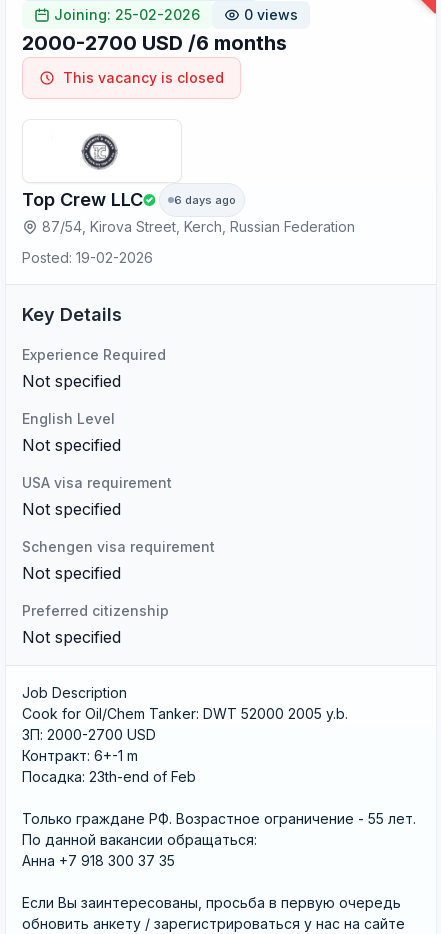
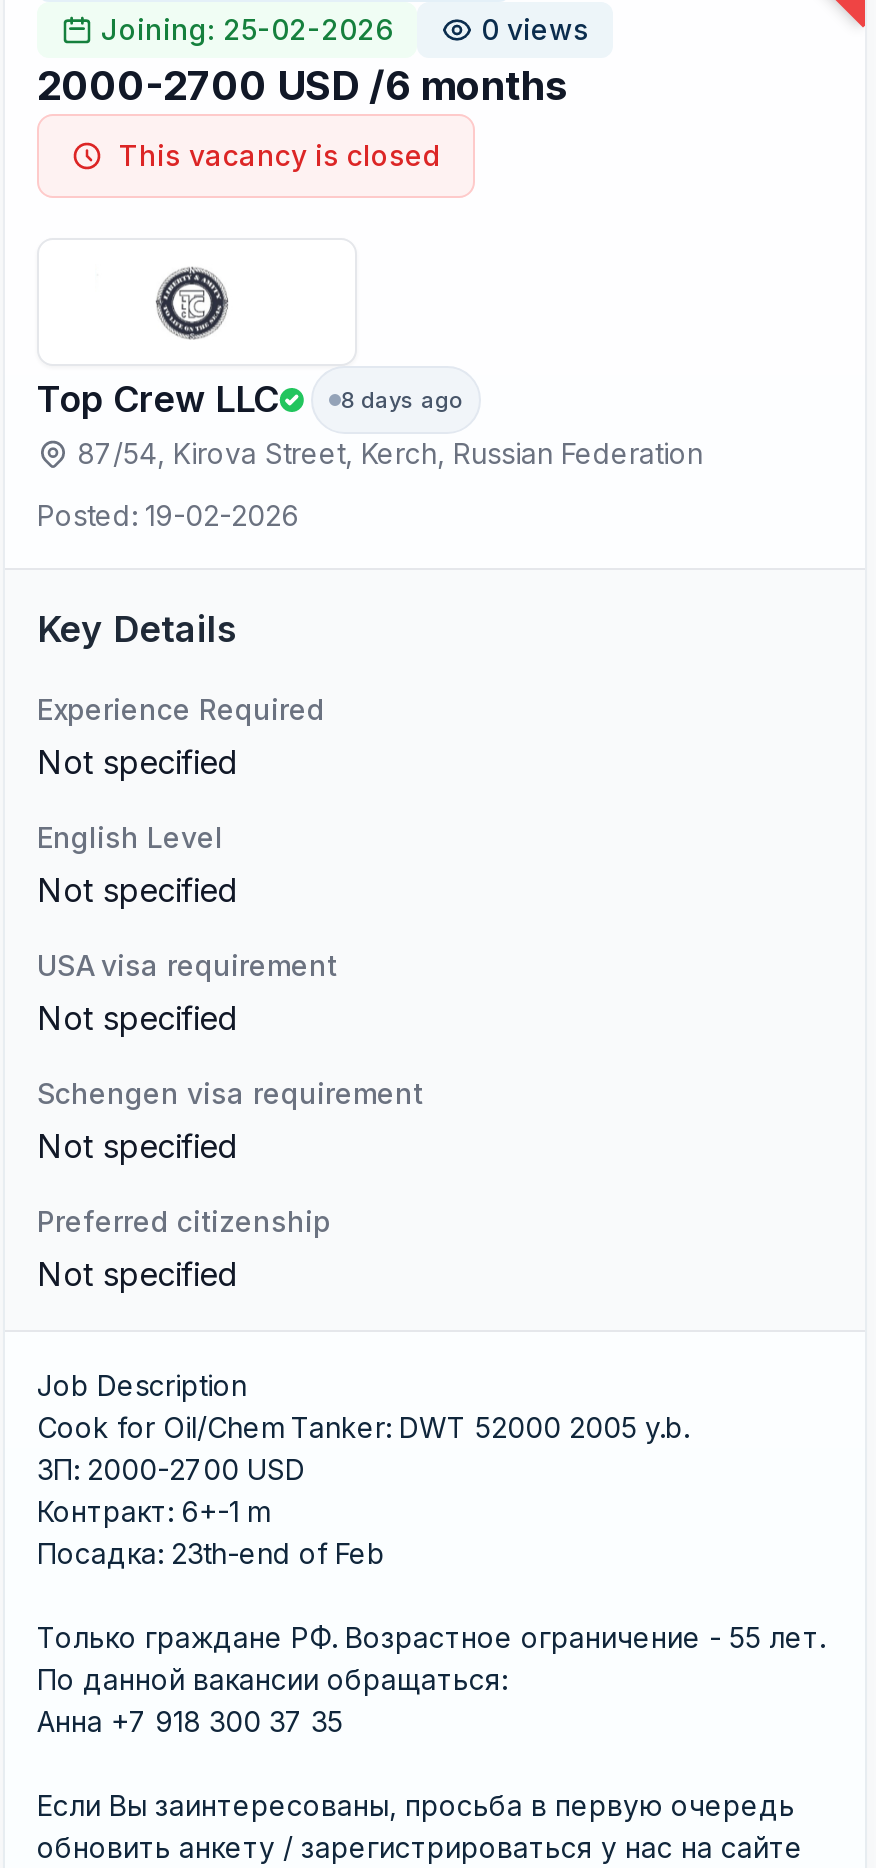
- 6 days ago
+ 8 days ago
